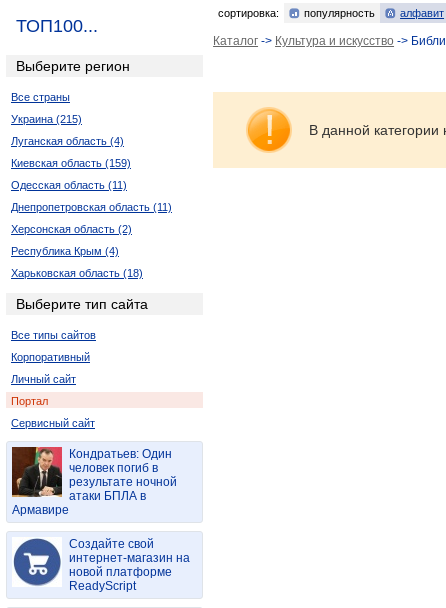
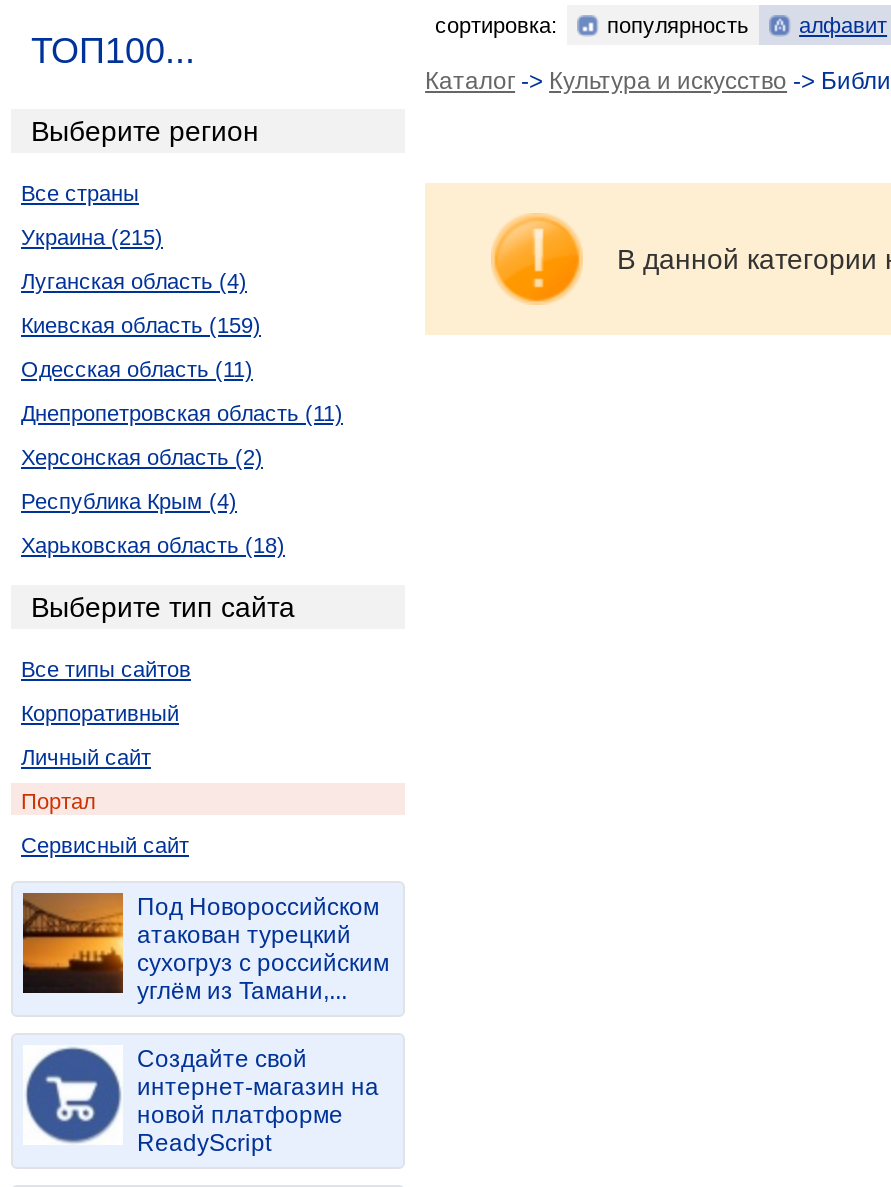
- [image]
- Кондратьев: Один
- человек погиб в
- результате ночной
- атаки БПЛА в
- Армавире
+ [image]
+ Под Новороссийском
+ атакован турецкий
+ сухогруз с российским
+ углём из Тамани,...
